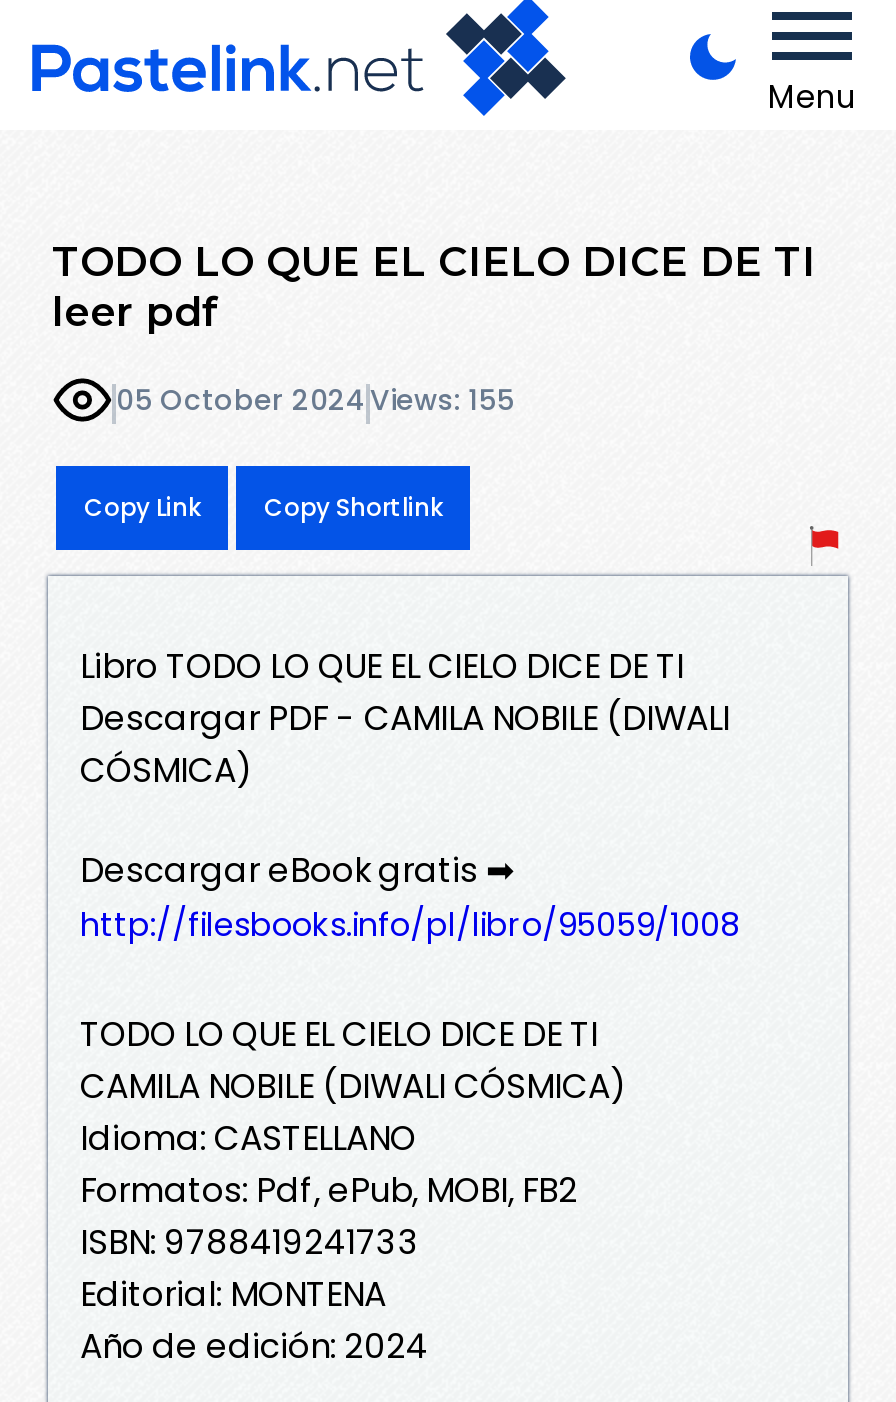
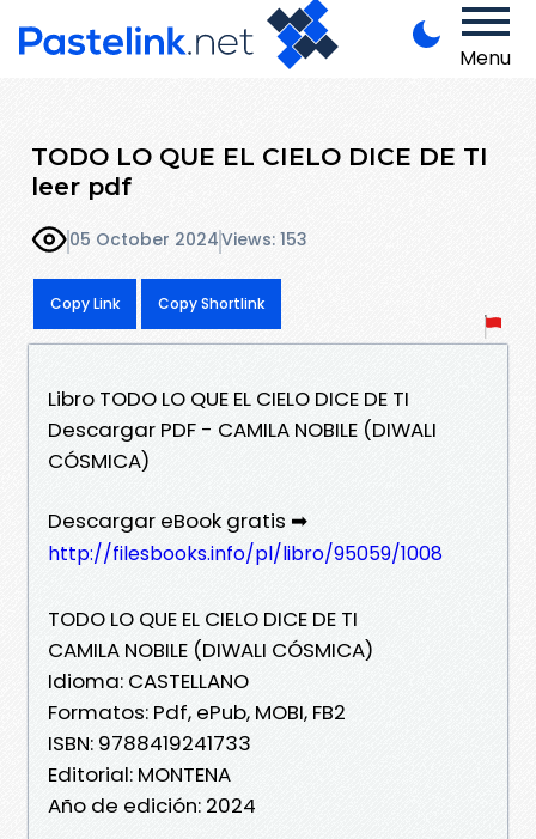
- 05 October 2024 Views: 155
+ 05 October 2024 Views: 153
